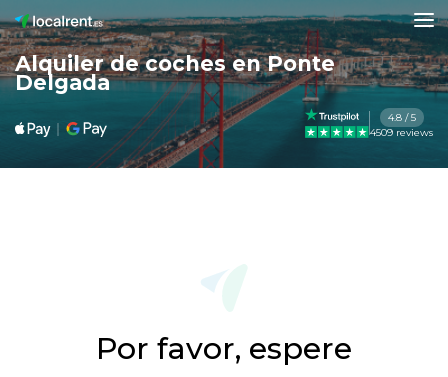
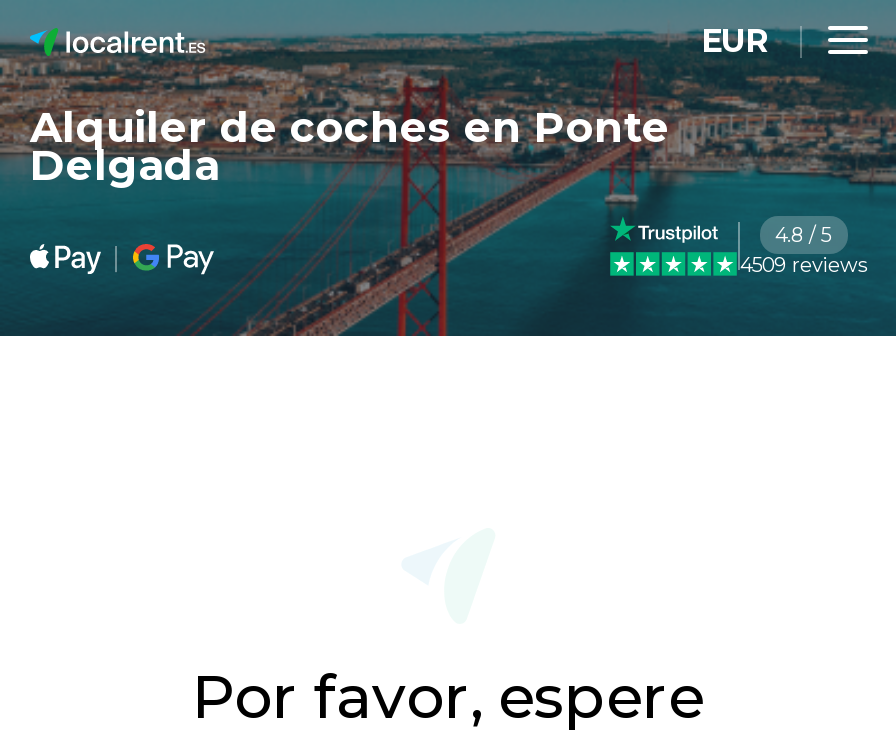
+ EUR
